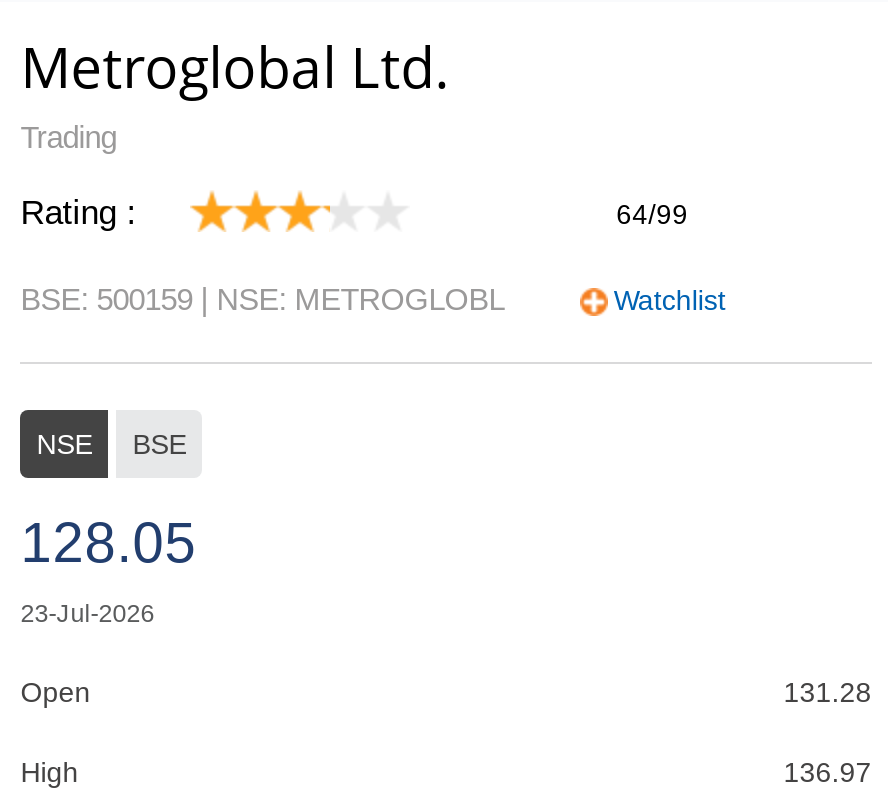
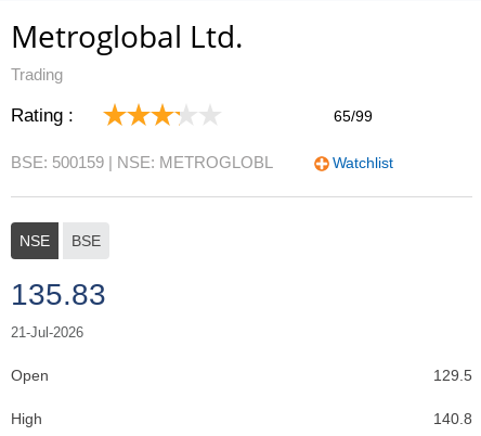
- 64/99
+ 65/99

- 128.05
- 23-Jul-2026
+ 135.83
+ 21-Jul-2026

- 131.28
+ 129.5

- 136.97
+ 140.8
